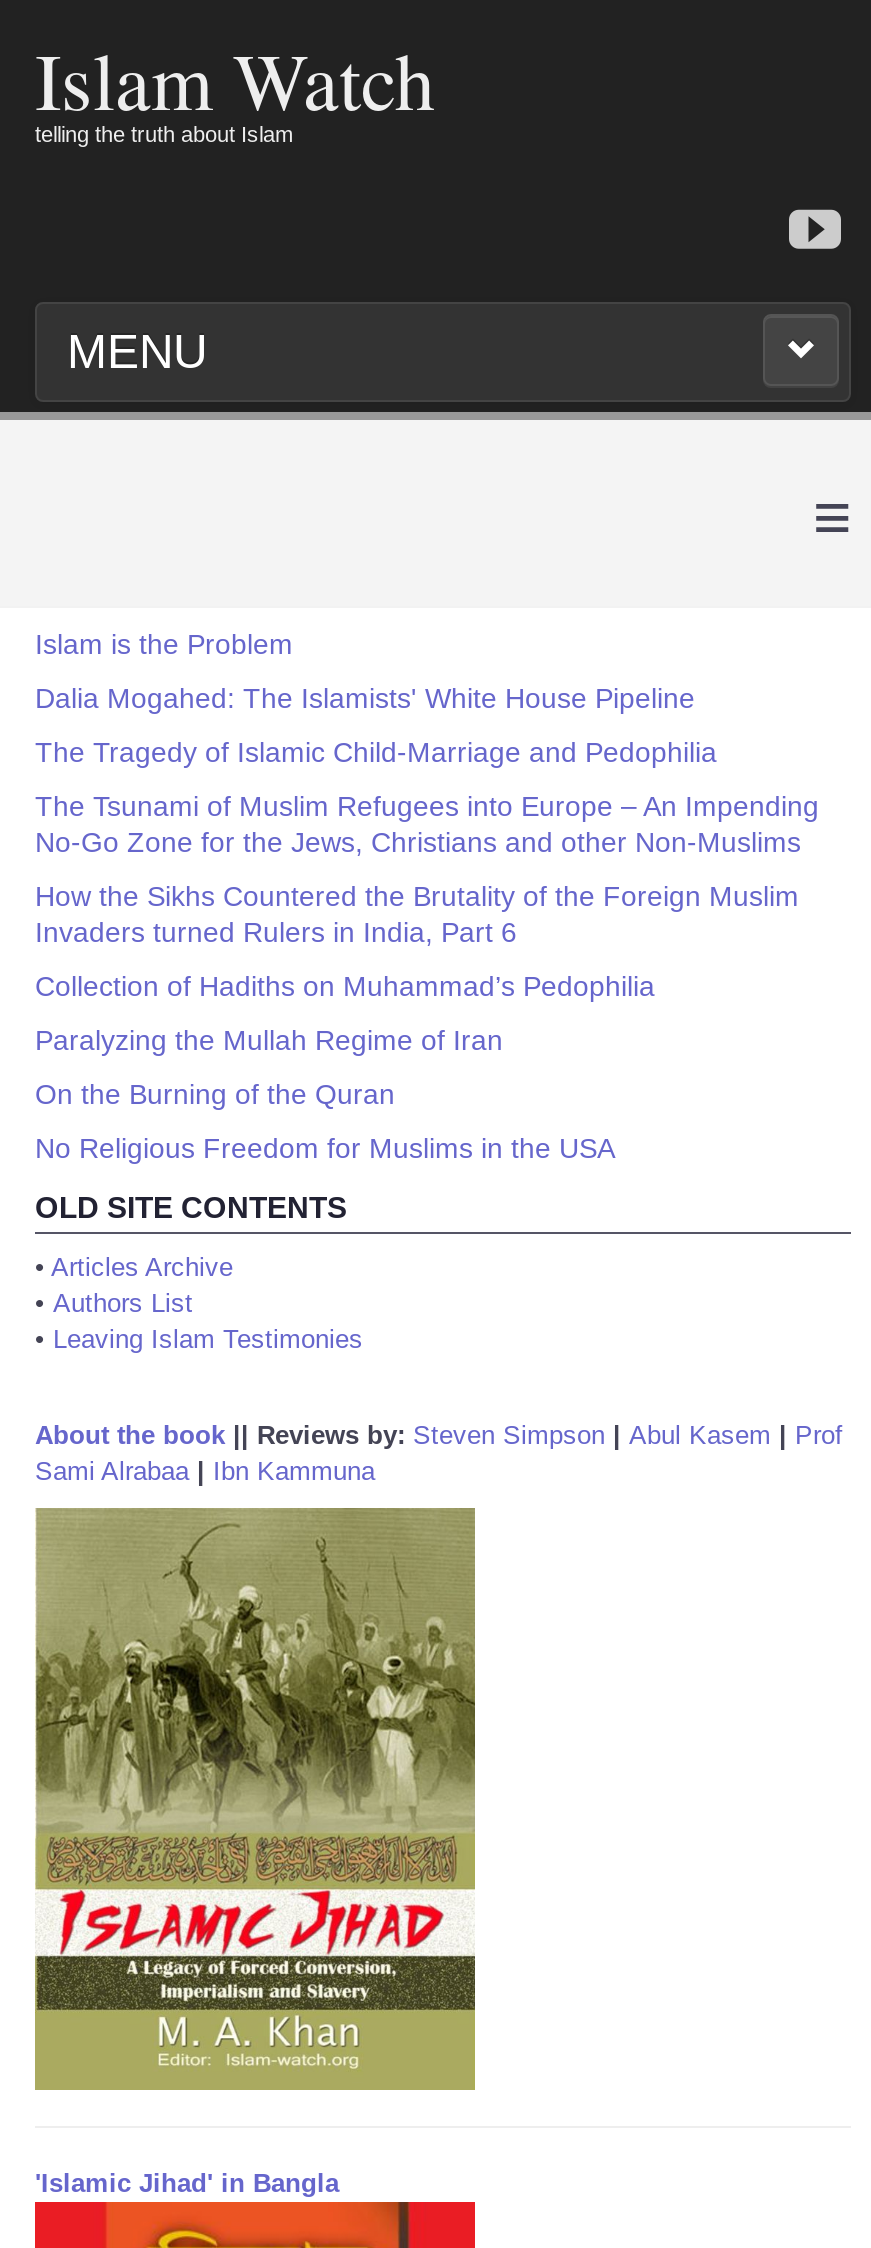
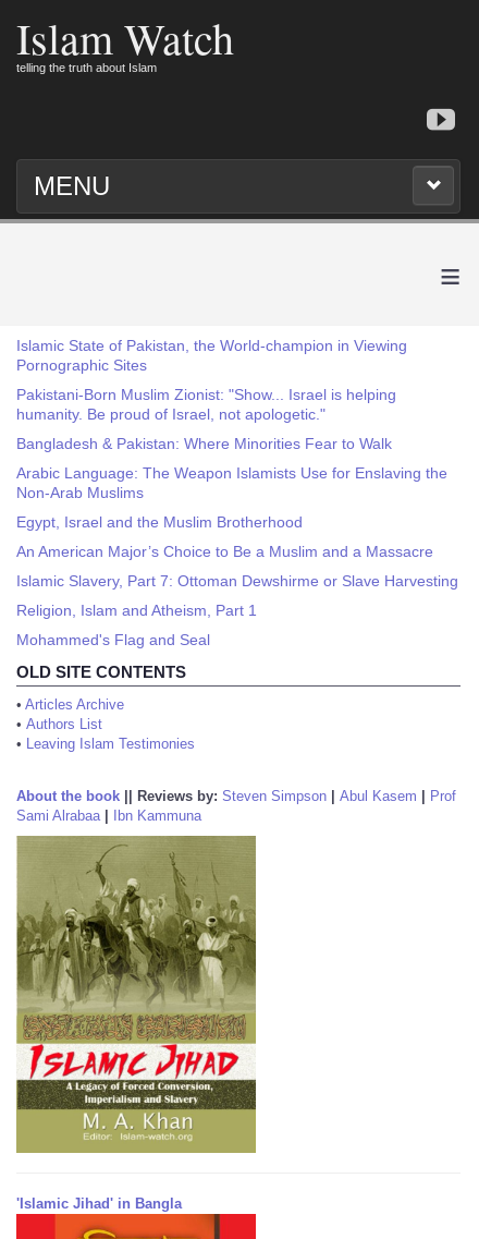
- Islam is the Problem
+ Islamic State of Pakistan, the World-champion in Viewing
+ Pornographic Sites

- Dalia Mogahed: The Islamists' White House Pipeline
+ Pakistani-Born Muslim Zionist: "Show... Israel is helping
+ humanity. Be proud of Israel, not apologetic."

- The Tragedy of Islamic Child-Marriage and Pedophilia
+ Bangladesh & Pakistan: Where Minorities Fear to Walk

- The Tsunami of Muslim Refugees into Europe – An Impending
- No-Go Zone for the Jews, Christians and other Non-Muslims
+ Arabic Language: The Weapon Islamists Use for Enslaving the
+ Non-Arab Muslims

- How the Sikhs Countered the Brutality of the Foreign Muslim
- Invaders turned Rulers in India, Part 6
+ Egypt, Israel and the Muslim Brotherhood

- Collection of Hadiths on Muhammad’s Pedophilia
+ An American Major’s Choice to Be a Muslim and a Massacre

- Paralyzing the Mullah Regime of Iran
+ Islamic Slavery, Part 7: Ottoman Dewshirme or Slave Harvesting

- On the Burning of the Quran
+ Religion, Islam and Atheism, Part 1

- No Religious Freedom for Muslims in the USA
+ Mohammed's Flag and Seal
